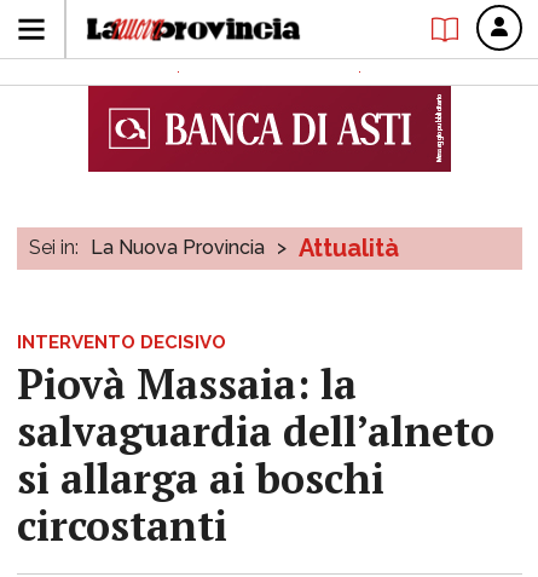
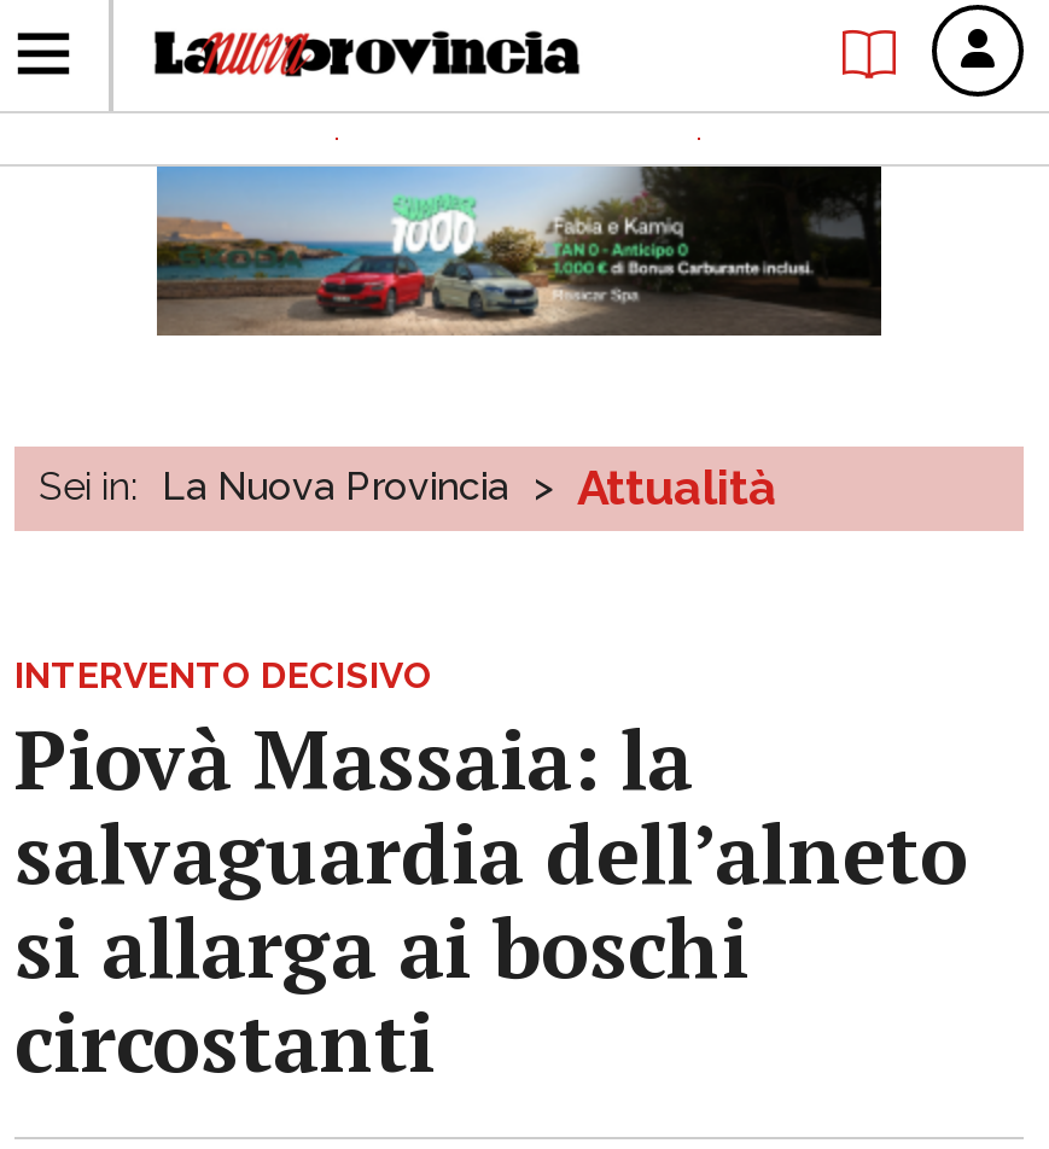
- [image]
+ [image]
